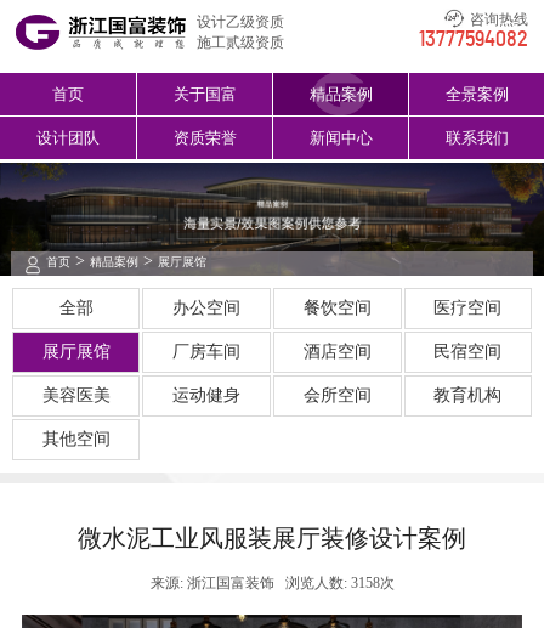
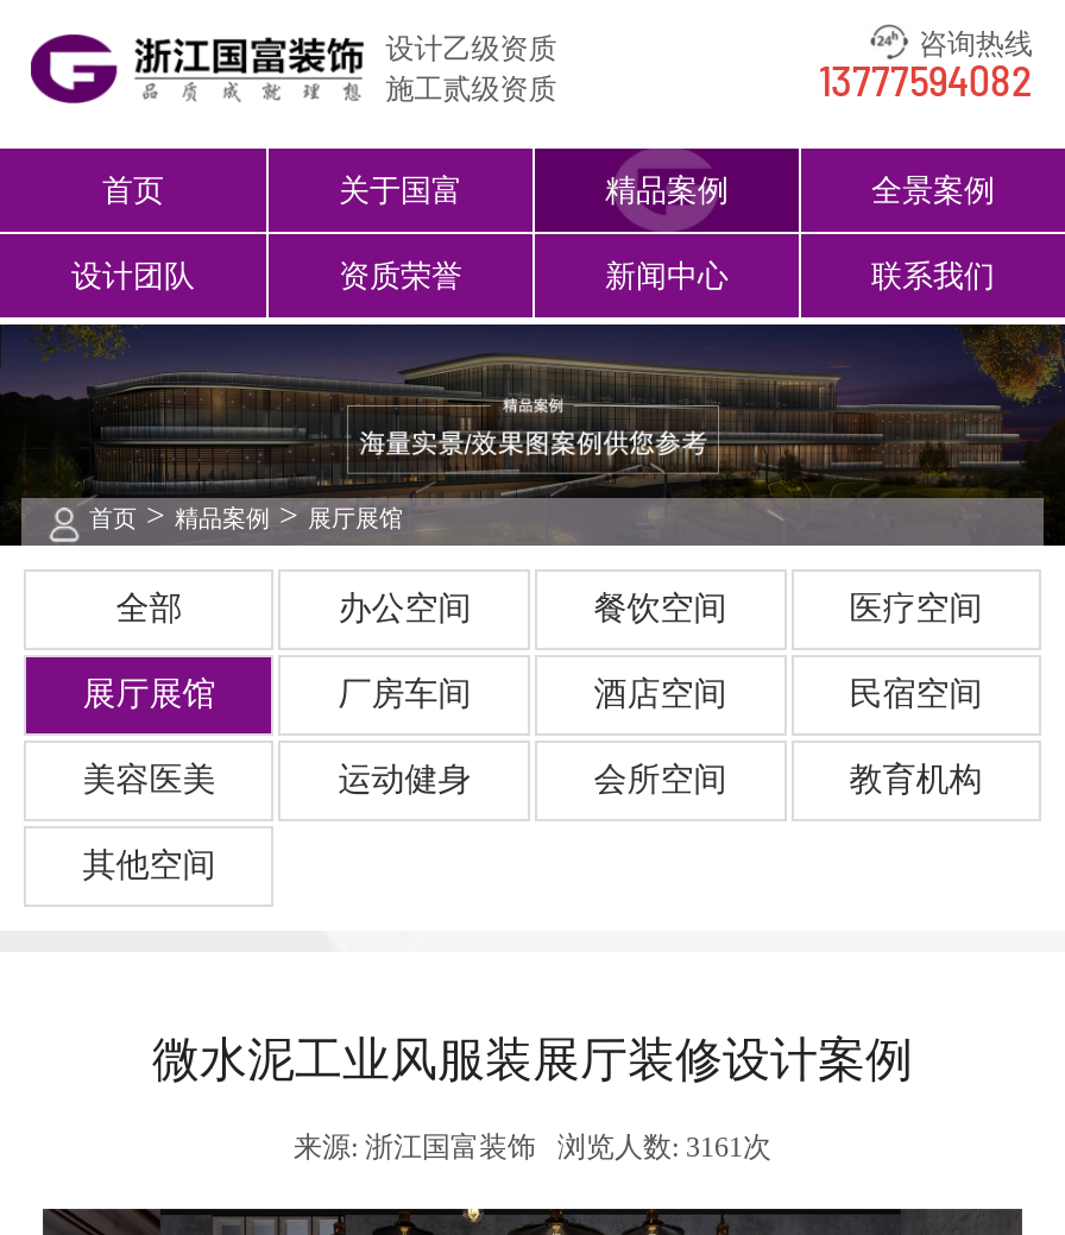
- 来源: 浙江国富装饰 浏览人数: 3158次
+ 来源: 浙江国富装饰 浏览人数: 3161次
